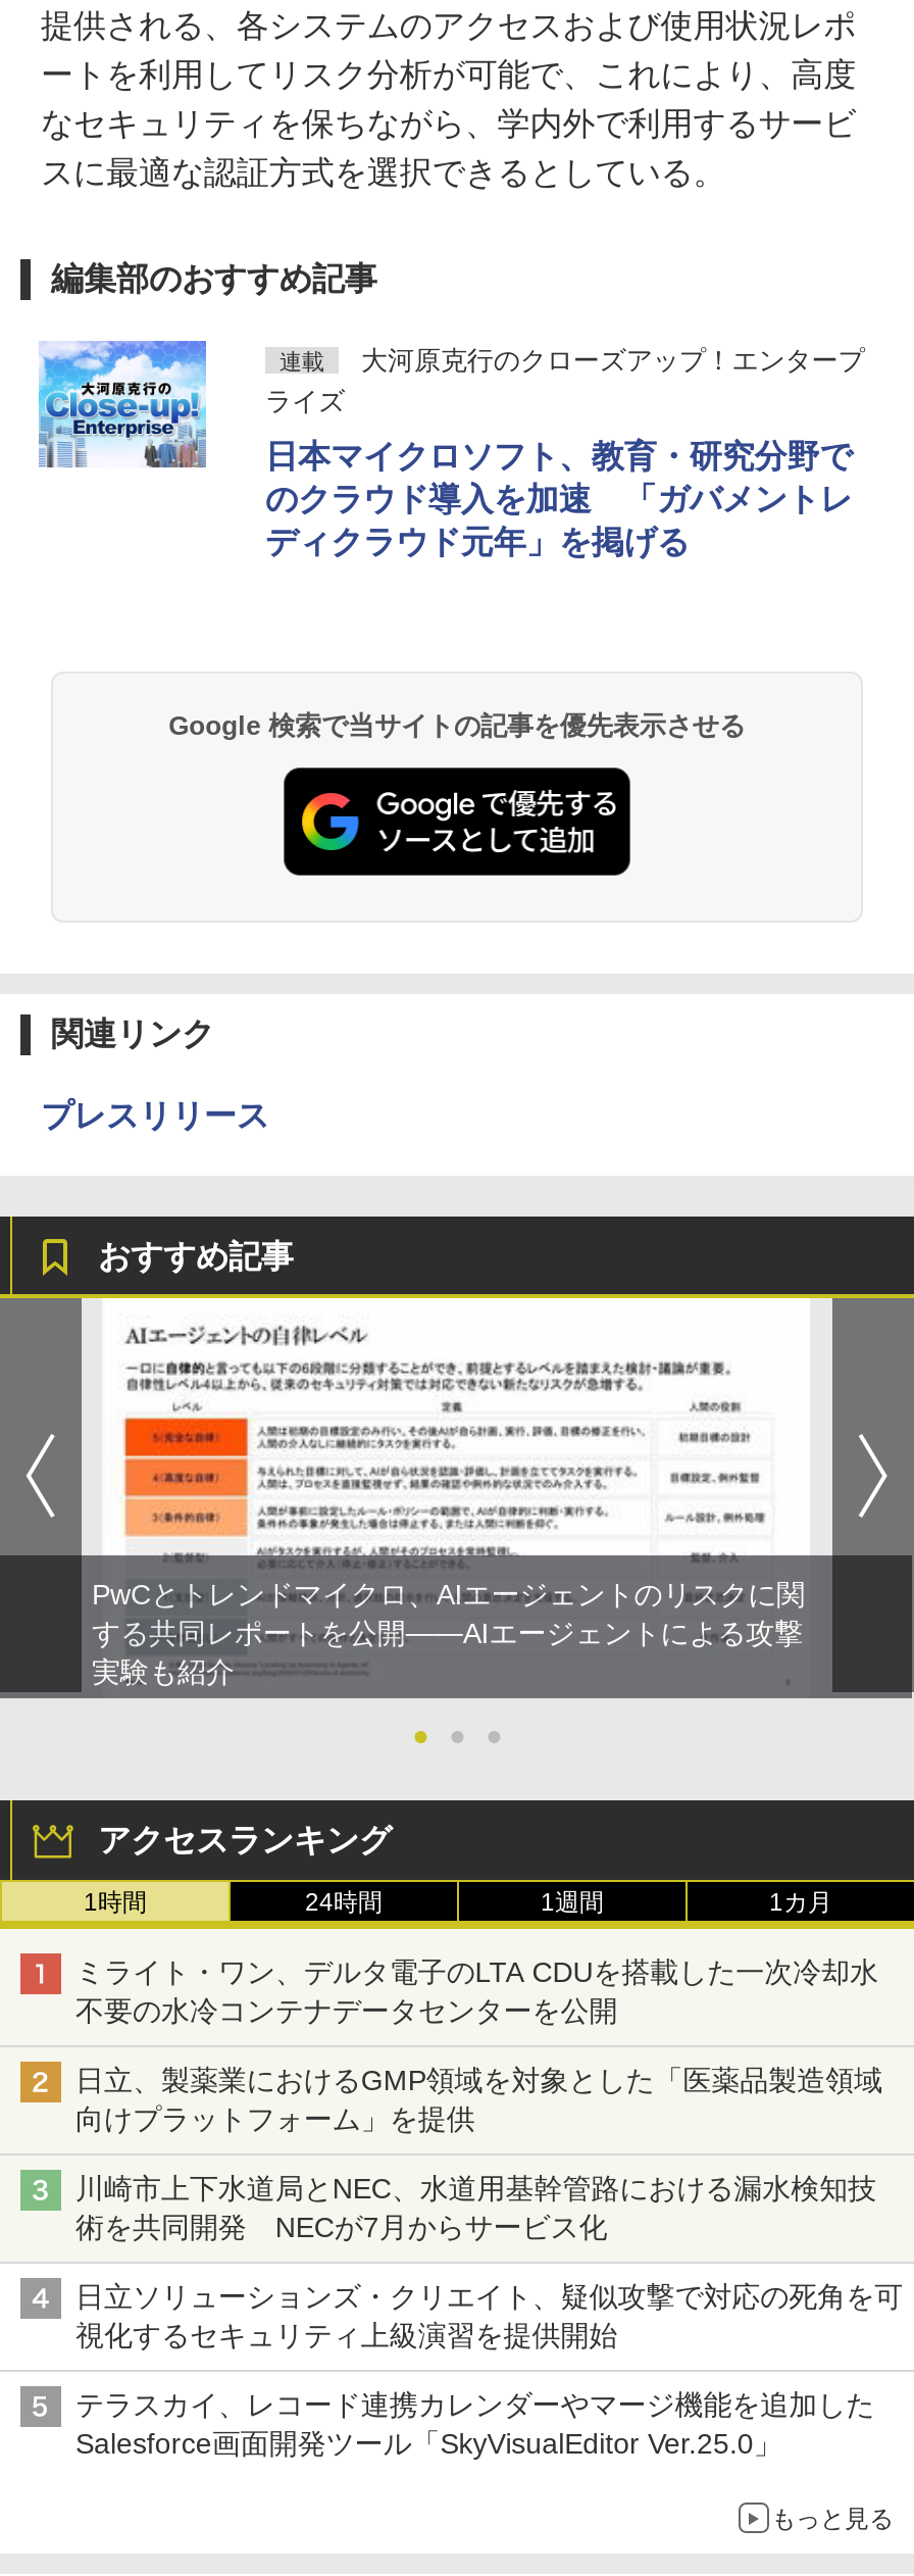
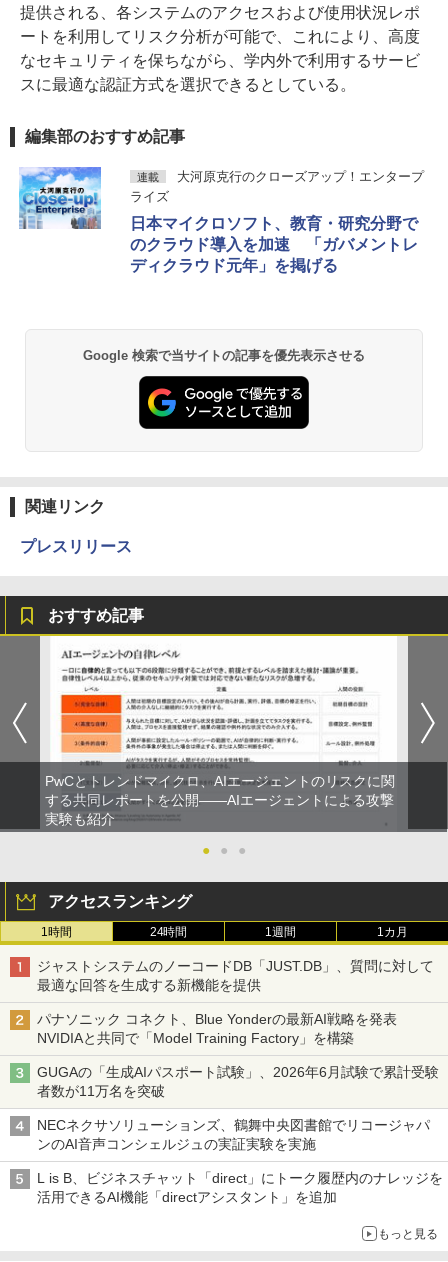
- ミライト・ワン、デルタ電子のLTA CDUを搭載した一次冷却水
- 不要の水冷コンテナデータセンターを公開
+ ジャストシステムのノーコードDB「JUST.DB」、質問に対して
+ 最適な回答を生成する新機能を提供

- 日立、製薬業におけるGMP領域を対象とした「医薬品製造領域
- 向けプラットフォーム」を提供
+ パナソニック コネクト、Blue Yonderの最新AI戦略を発表
+ NVIDIAと共同で「Model Training Factory」を構築

- 川崎市上下水道局とNEC、水道用基幹管路における漏水検知技
- 術を共同開発 NECが7月からサービス化
+ GUGAの「生成AIパスポート試験」、2026年6月試験で累計受験
+ 者数が11万名を突破

- 日立ソリューションズ・クリエイト、疑似攻撃で対応の死角を可
- 視化するセキュリティ上級演習を提供開始
+ NECネクサソリューションズ、鶴舞中央図書館でリコージャパ
+ ンのAI音声コンシェルジュの実証実験を実施

- テラスカイ、レコード連携カレンダーやマージ機能を追加した
- Salesforce画面開発ツール「SkyVisualEditor Ver.25.0」
+ L is B、ビジネスチャット「direct」にトーク履歴内のナレッジを
+ 活用できるAI機能「directアシスタント」を追加
